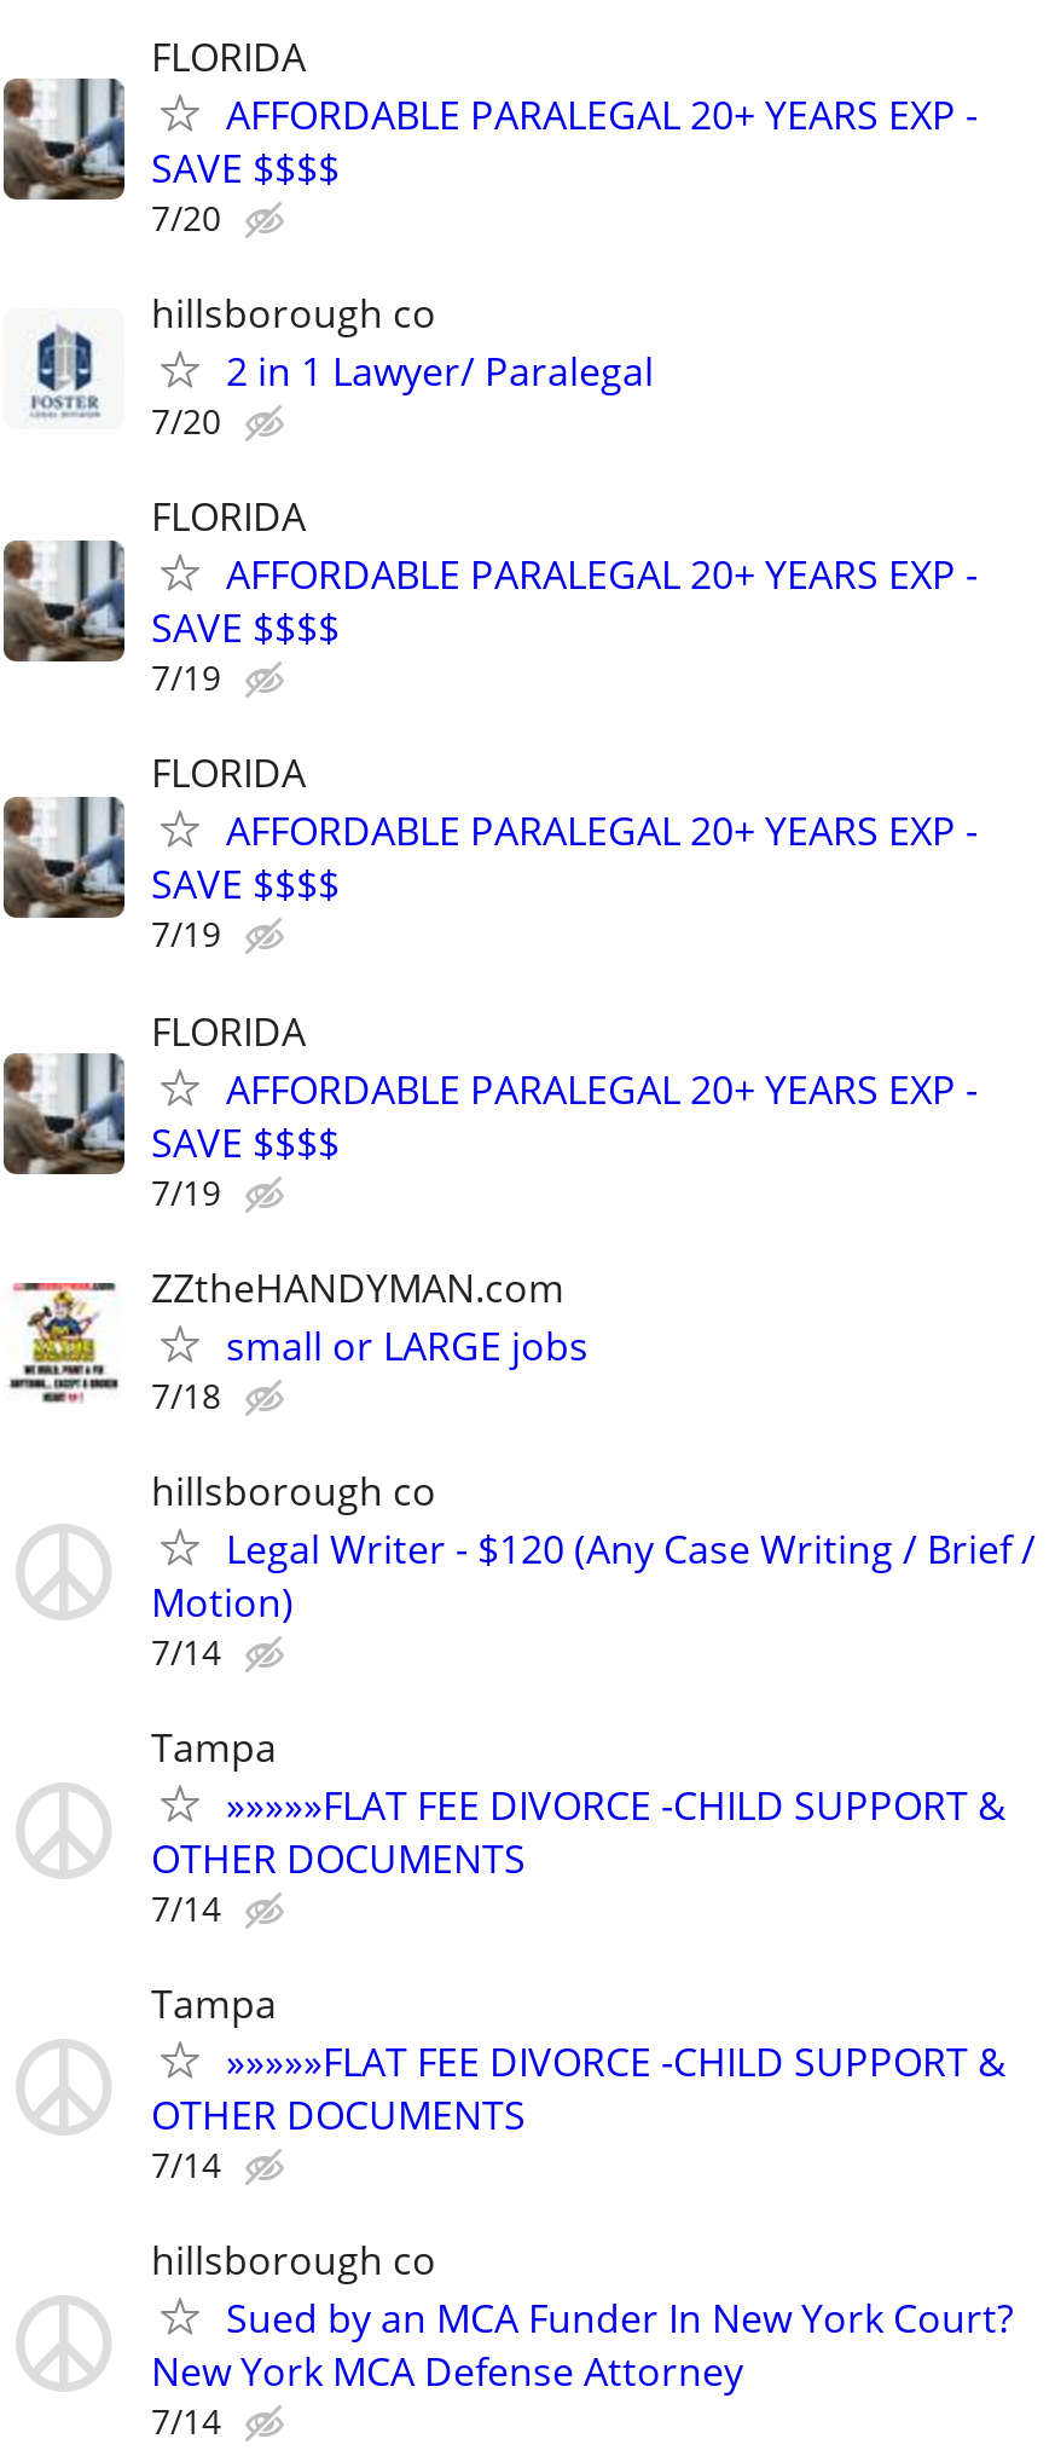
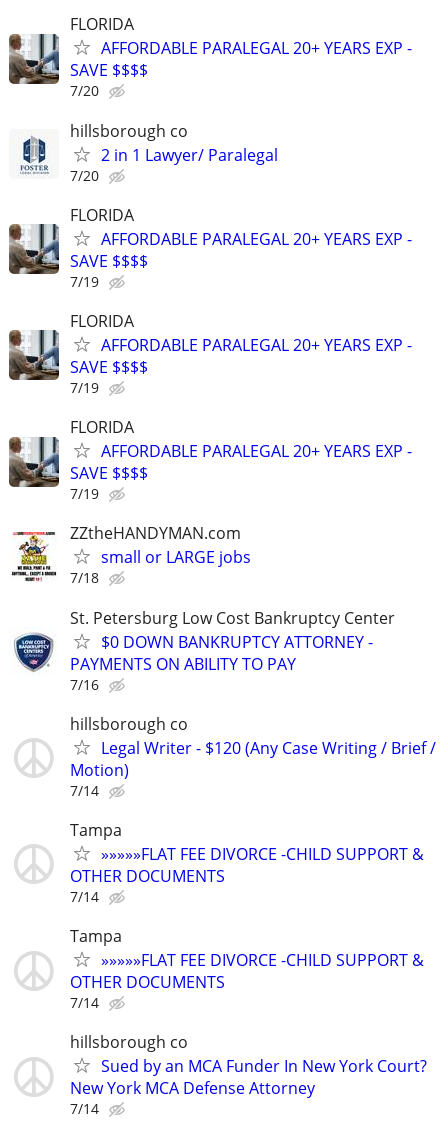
+ [image]
+ St. Petersburg Low Cost Bankruptcy Center
+ $0 DOWN BANKRUPTCY ATTORNEY -
+ PAYMENTS ON ABILITY TO PAY
+ 7/16
